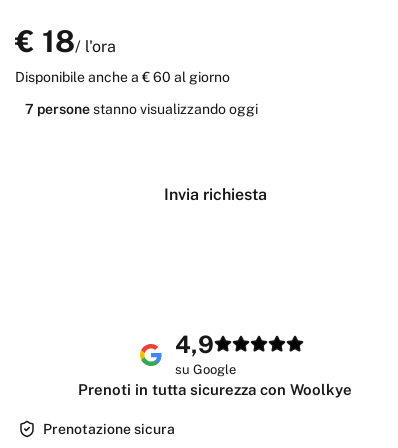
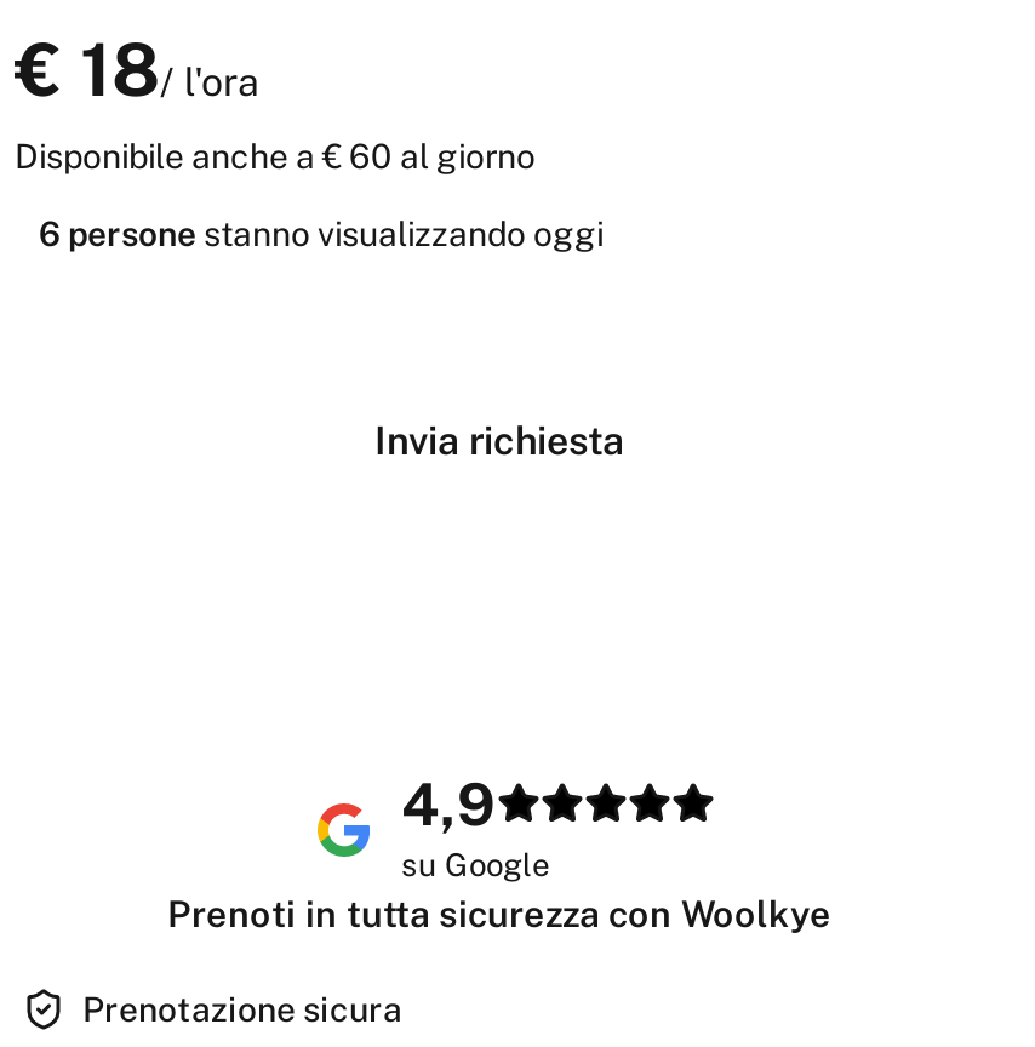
- 7 persone stanno visualizzando oggi
+ 6 persone stanno visualizzando oggi
